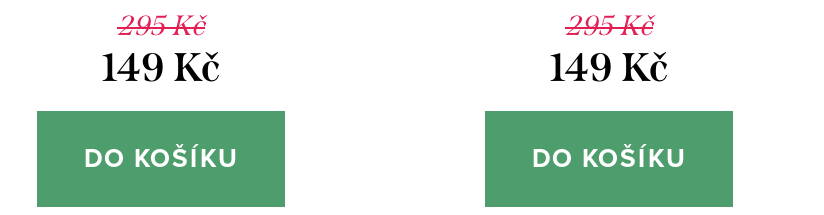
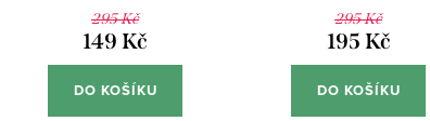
- 149 Kč
+ 195 Kč
